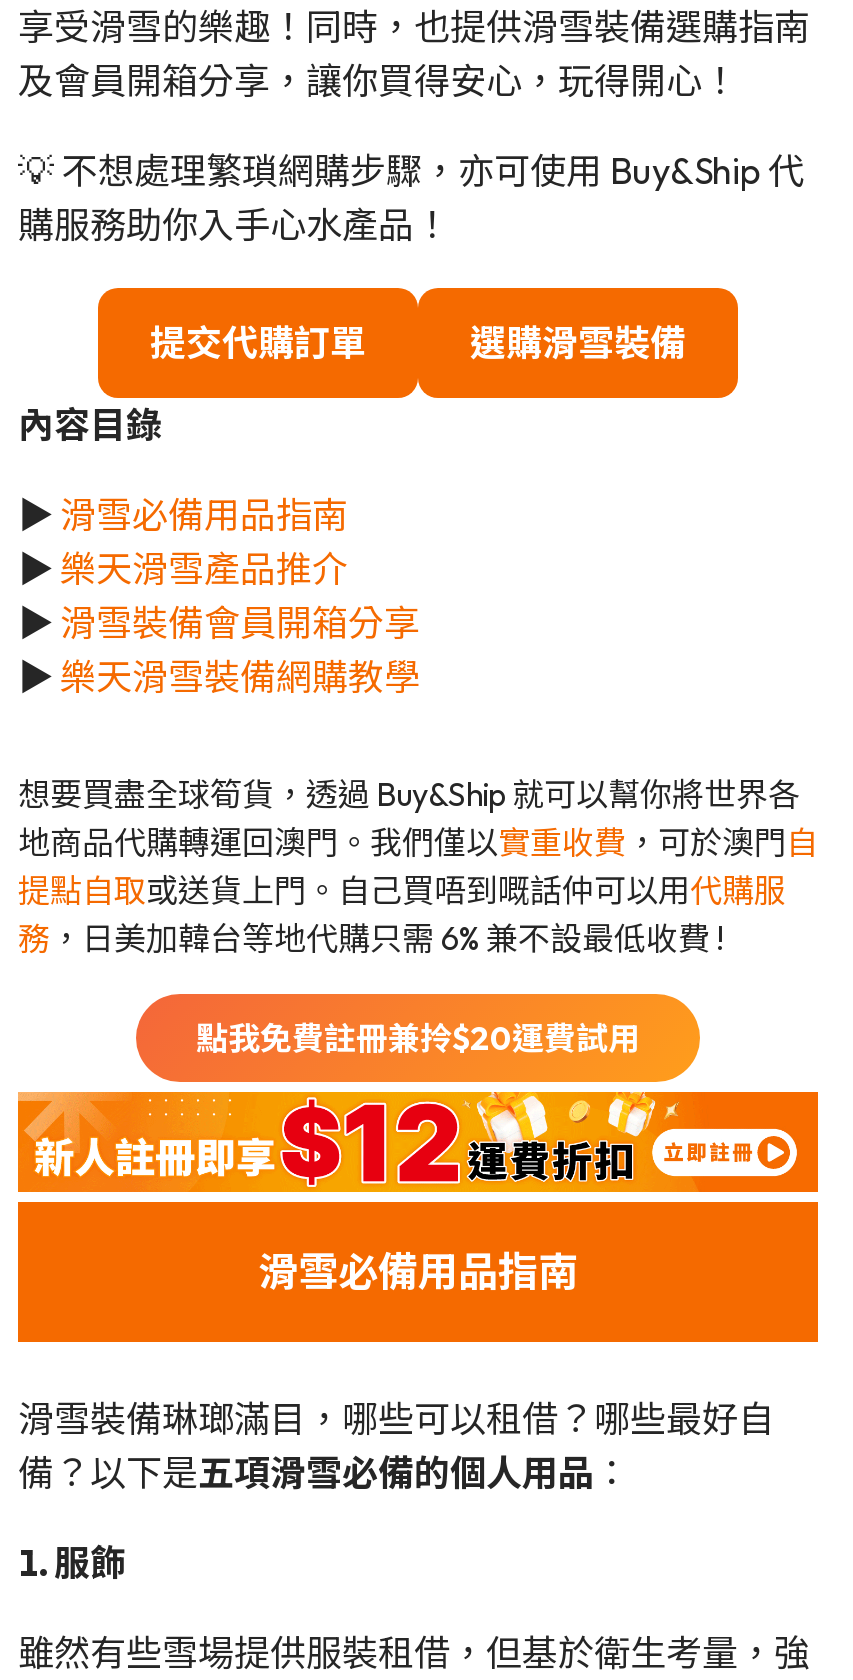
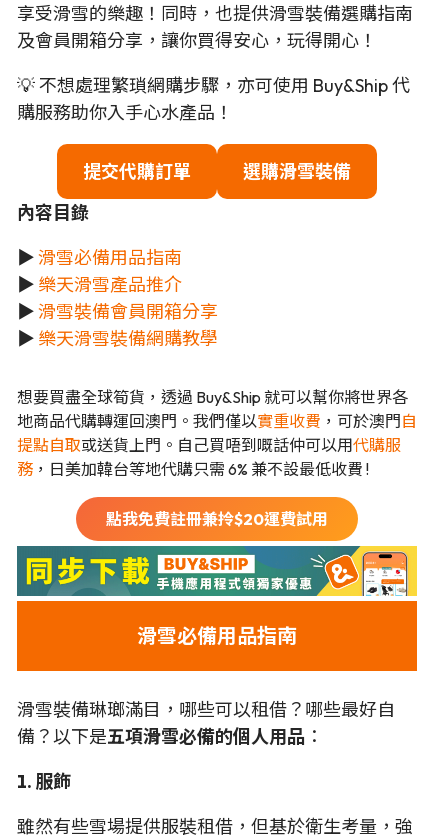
- [image]
+ [image]
